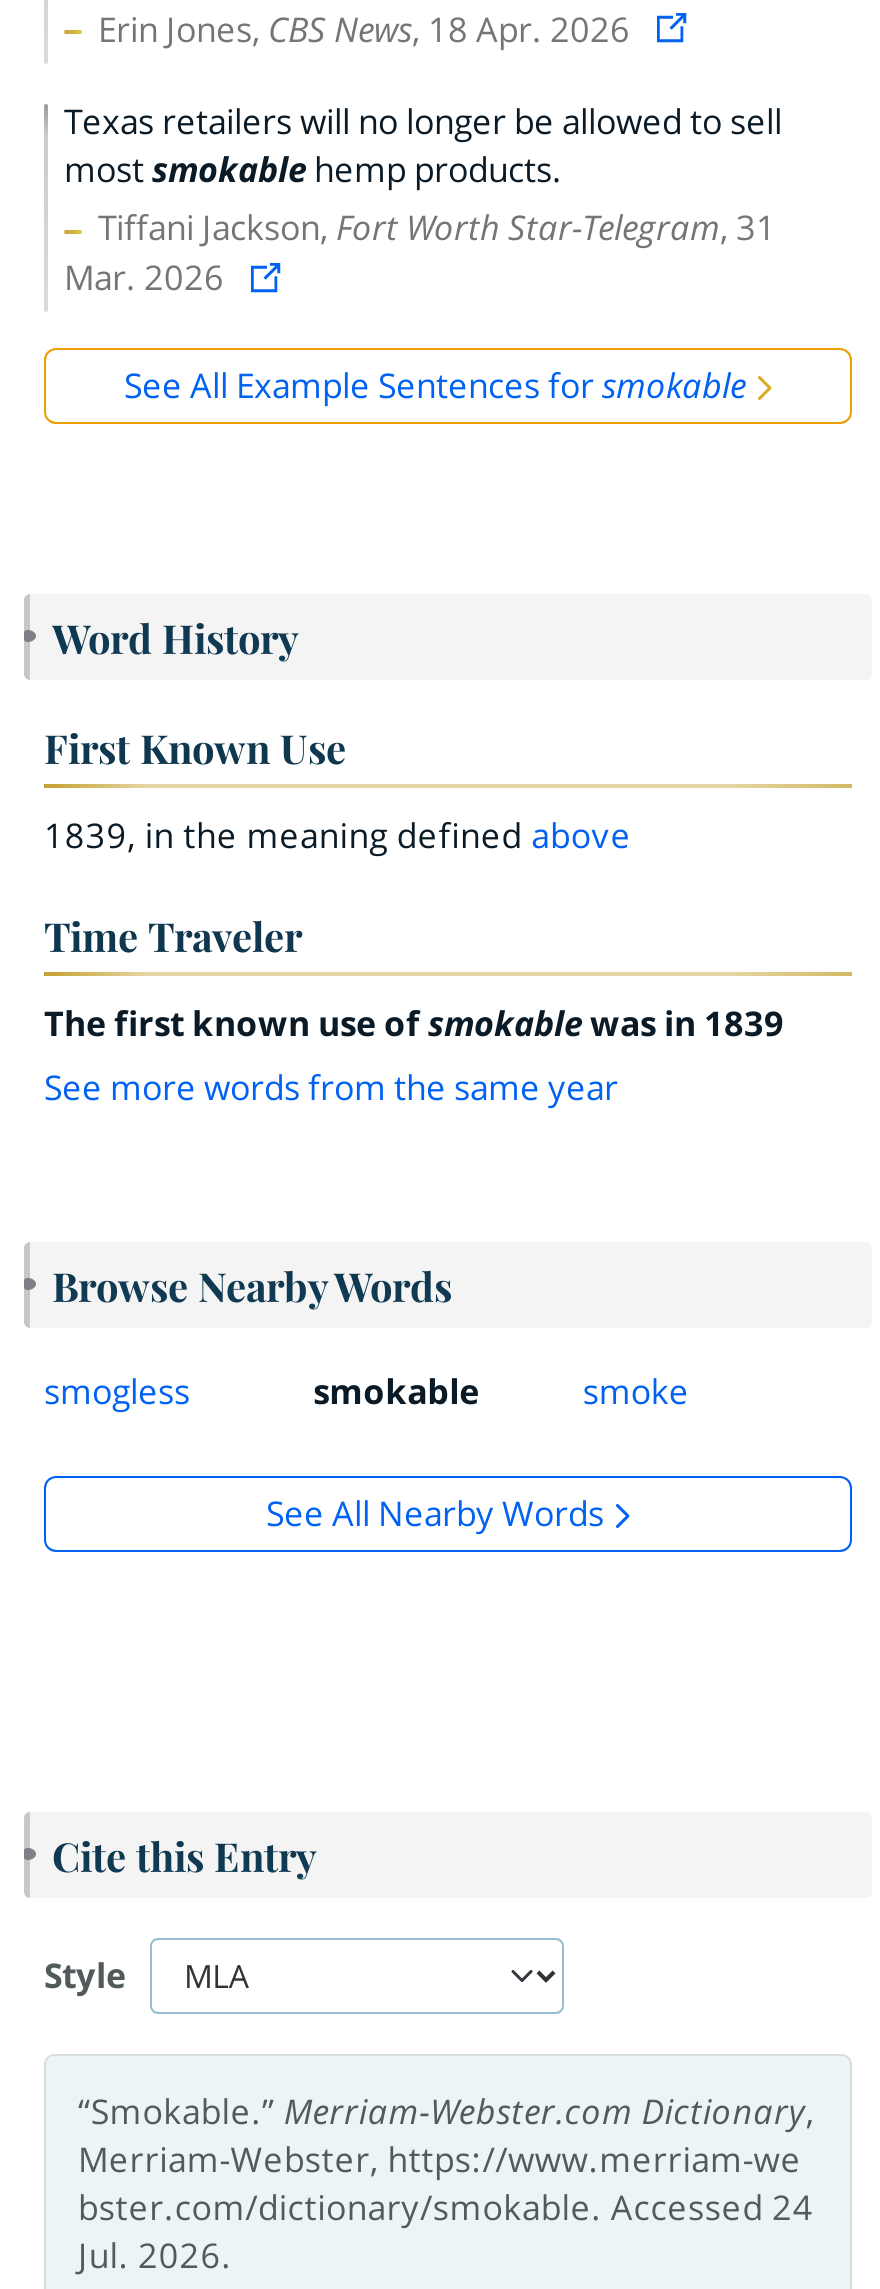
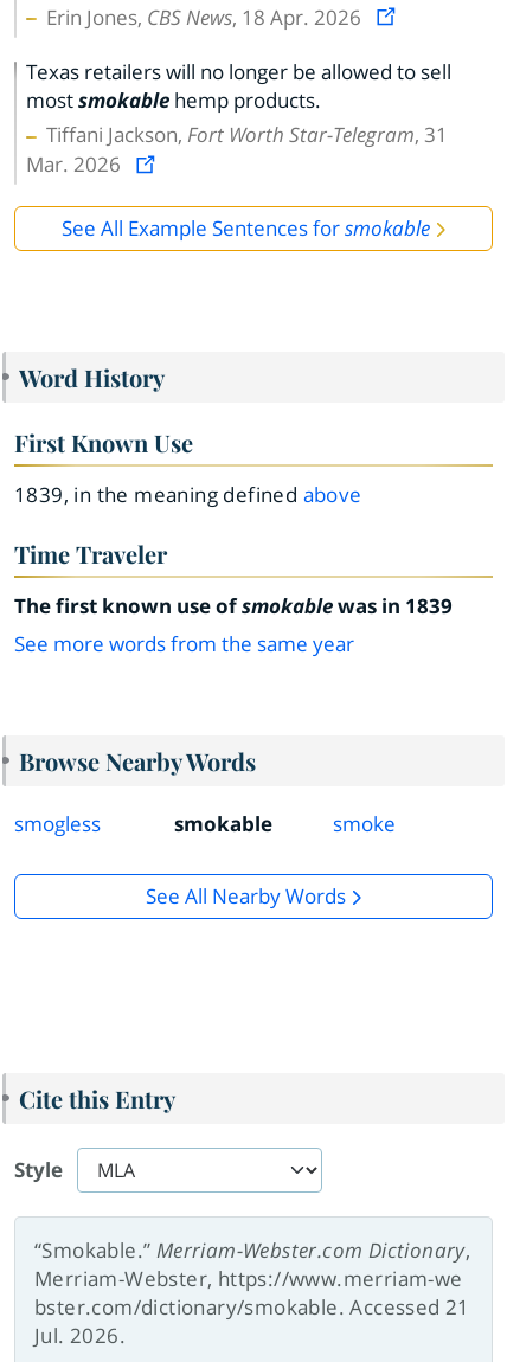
- bster.com/dictionary/smokable. Accessed 24
+ bster.com/dictionary/smokable. Accessed 21
